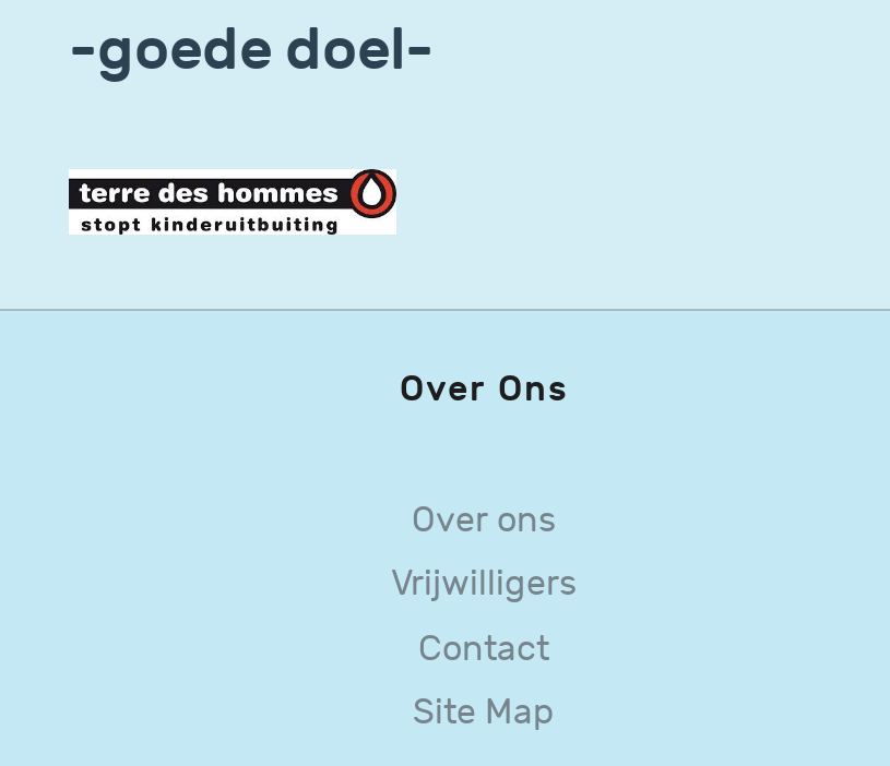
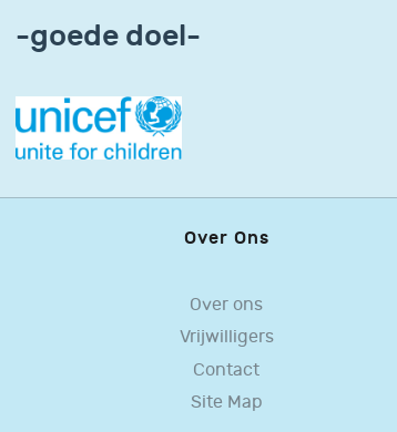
- [image]
+ [image]
